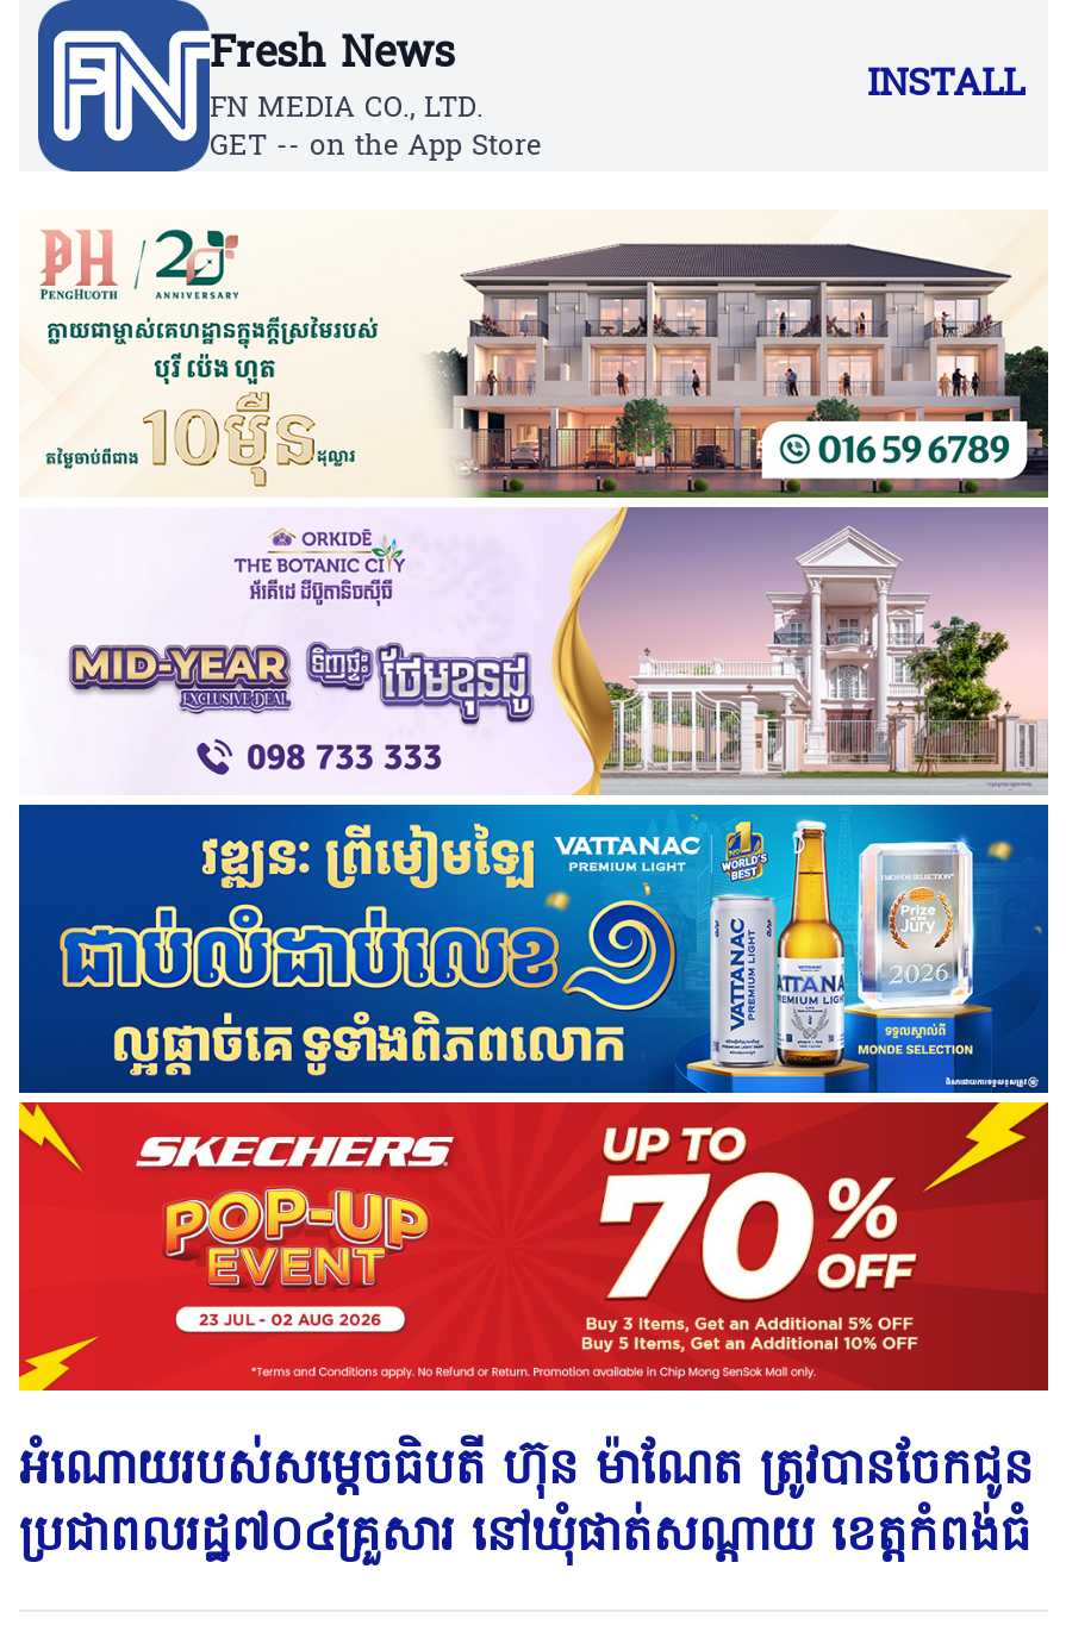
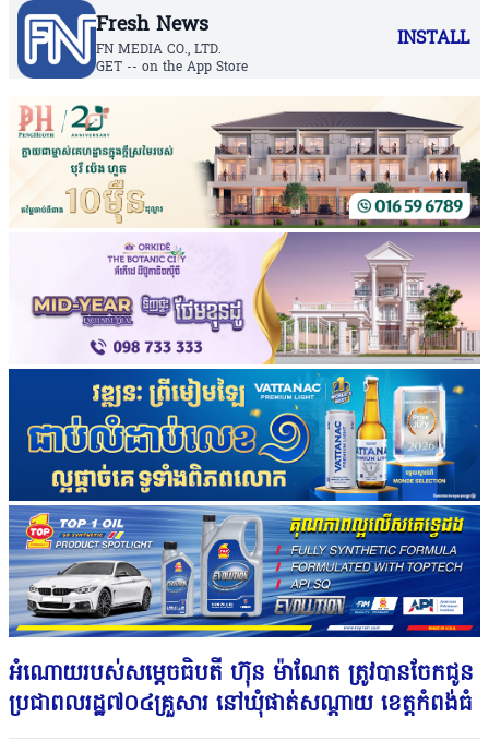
- [image]
+ [image]
